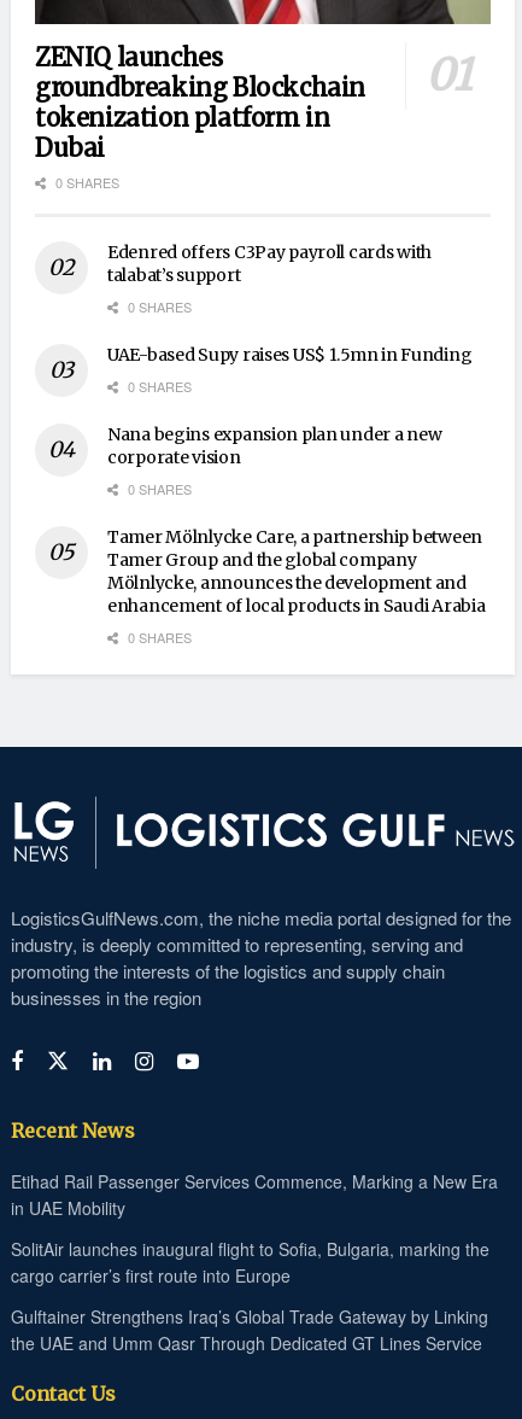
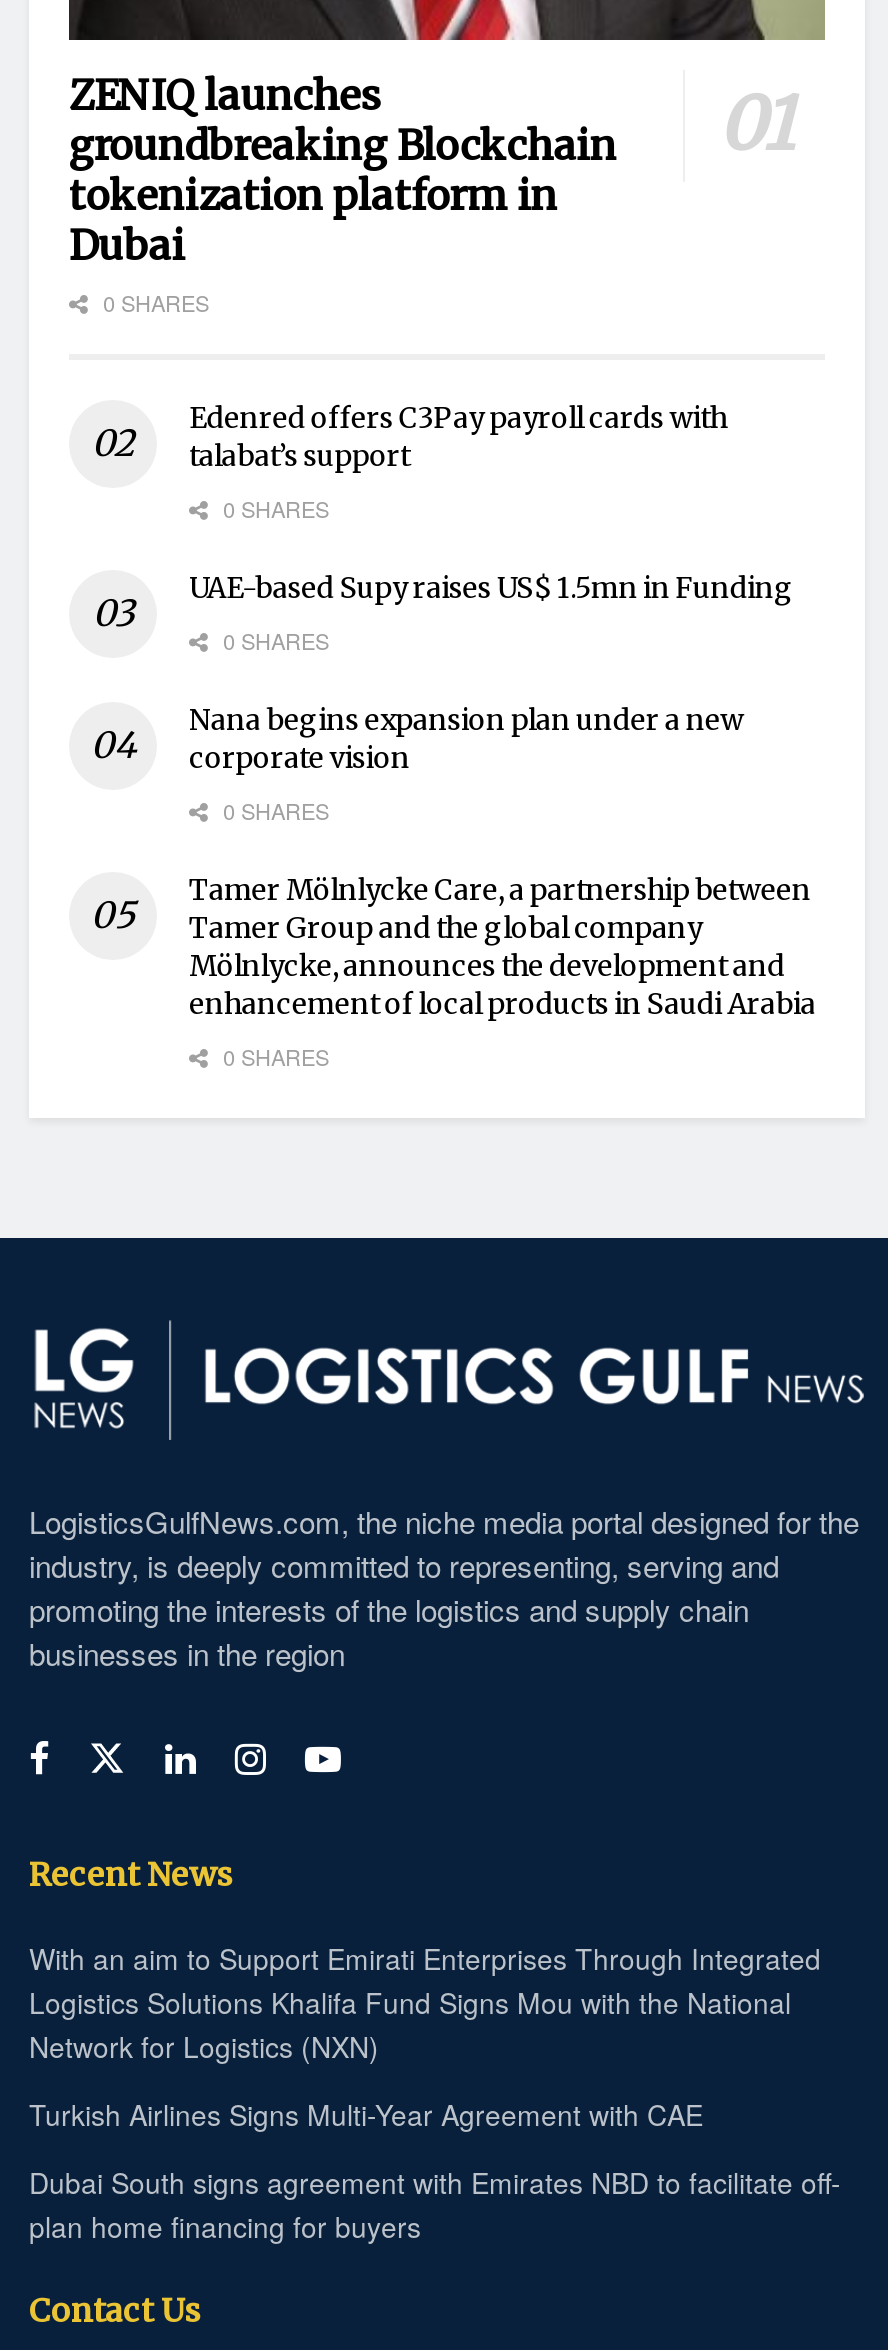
- Etihad Rail Passenger Services Commence, Marking a New Era
- in UAE Mobility
+ With an aim to Support Emirati Enterprises Through Integrated
+ Logistics Solutions Khalifa Fund Signs Mou with the National
+ Network for Logistics (NXN)

- SolitAir launches inaugural flight to Sofia, Bulgaria, marking the
- cargo carrier’s first route into Europe
+ Turkish Airlines Signs Multi-Year Agreement with CAE

- Gulftainer Strengthens Iraq’s Global Trade Gateway by Linking
- the UAE and Umm Qasr Through Dedicated GT Lines Service
+ Dubai South signs agreement with Emirates NBD to facilitate off-
+ plan home financing for buyers
